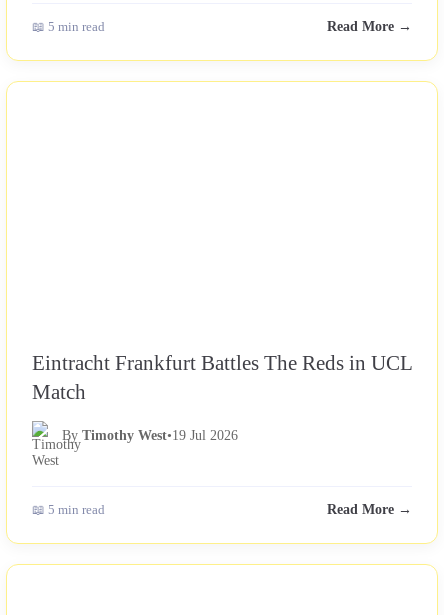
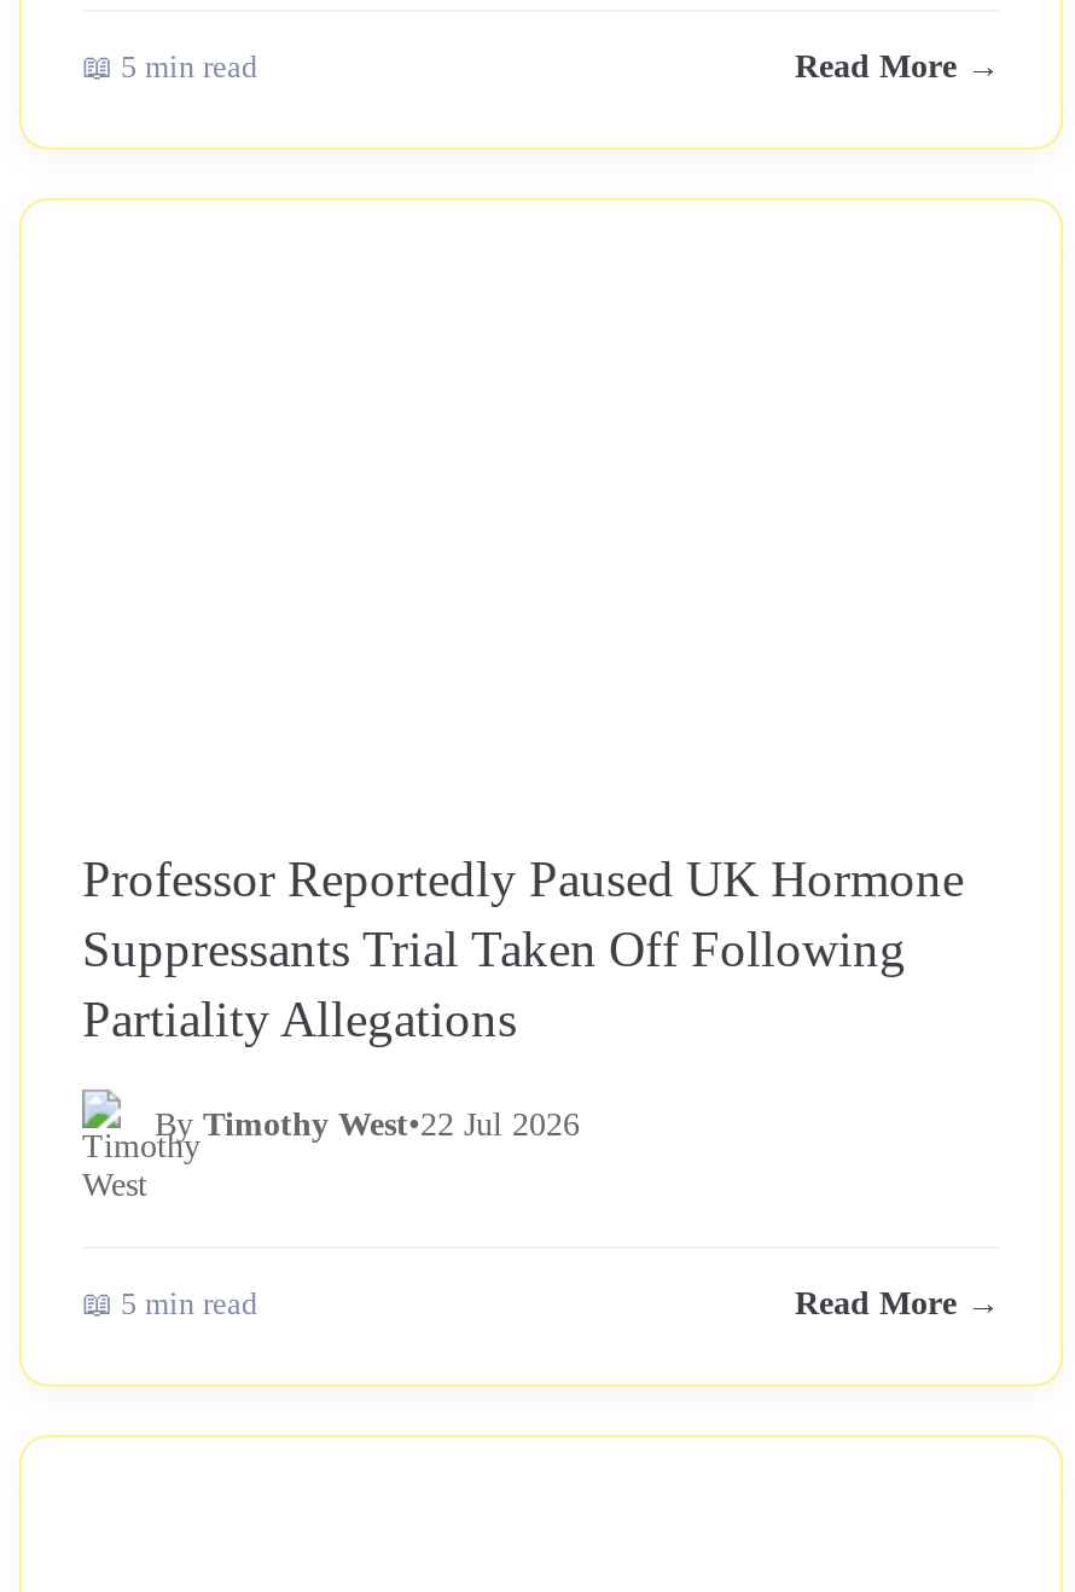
- Eintracht Frankfurt Battles The Reds in UCL
- Match
+ Professor Reportedly Paused UK Hormone
+ Suppressants Trial Taken Off Following
+ Partiality Allegations

- By Timothy West•19 Jul 2026
+ By Timothy West•22 Jul 2026
